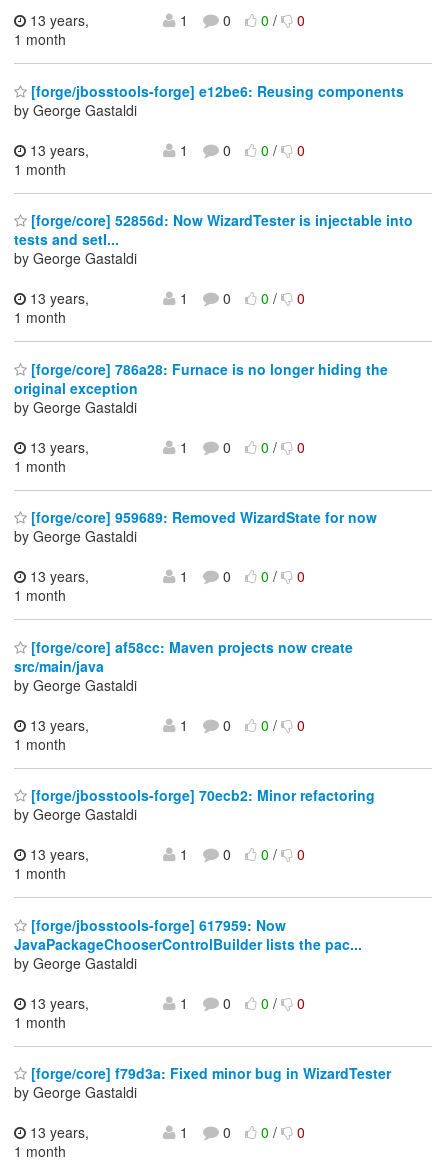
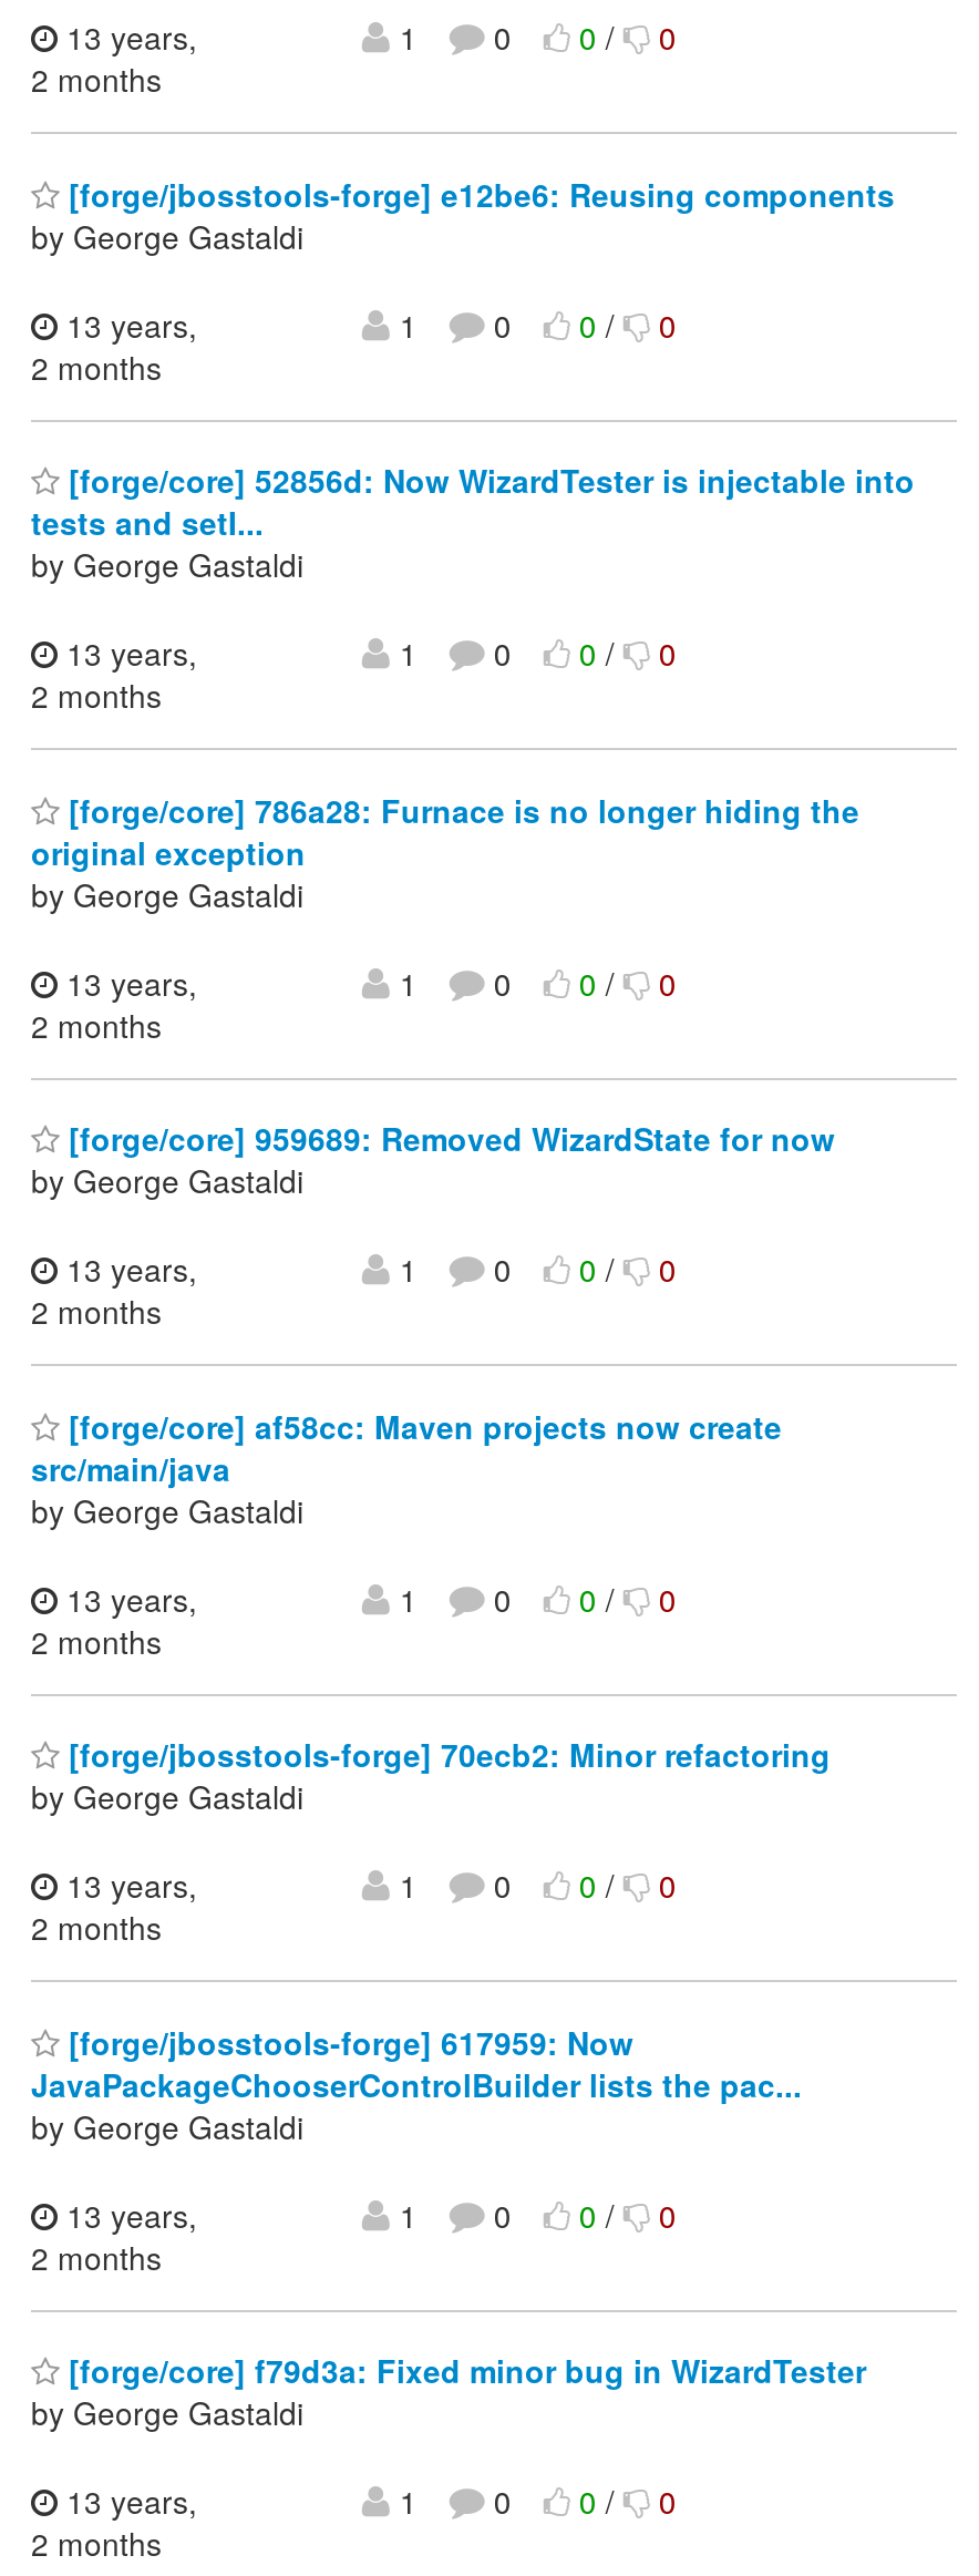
- 1 month
+ 2 months

- 1 month
+ 2 months

- 1 month
+ 2 months

- 1 month
+ 2 months

- 1 month
+ 2 months

- 1 month
+ 2 months

- 1 month
+ 2 months

- 1 month
+ 2 months

- 1 month
+ 2 months
